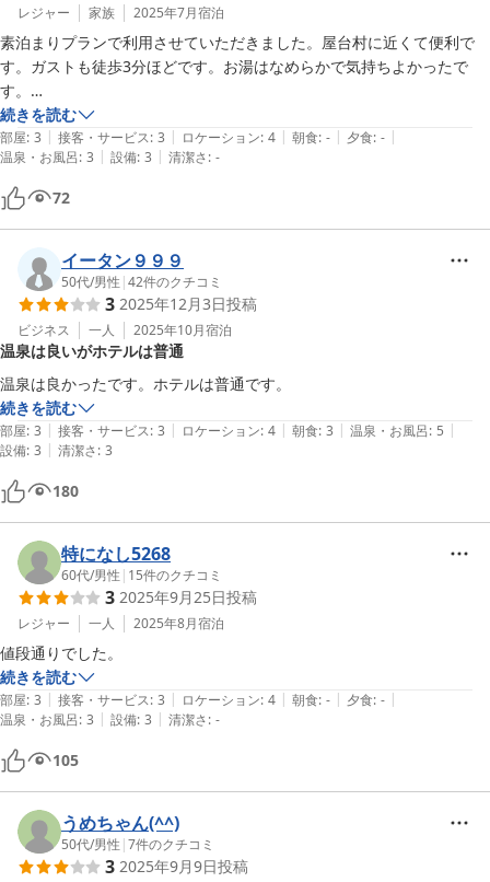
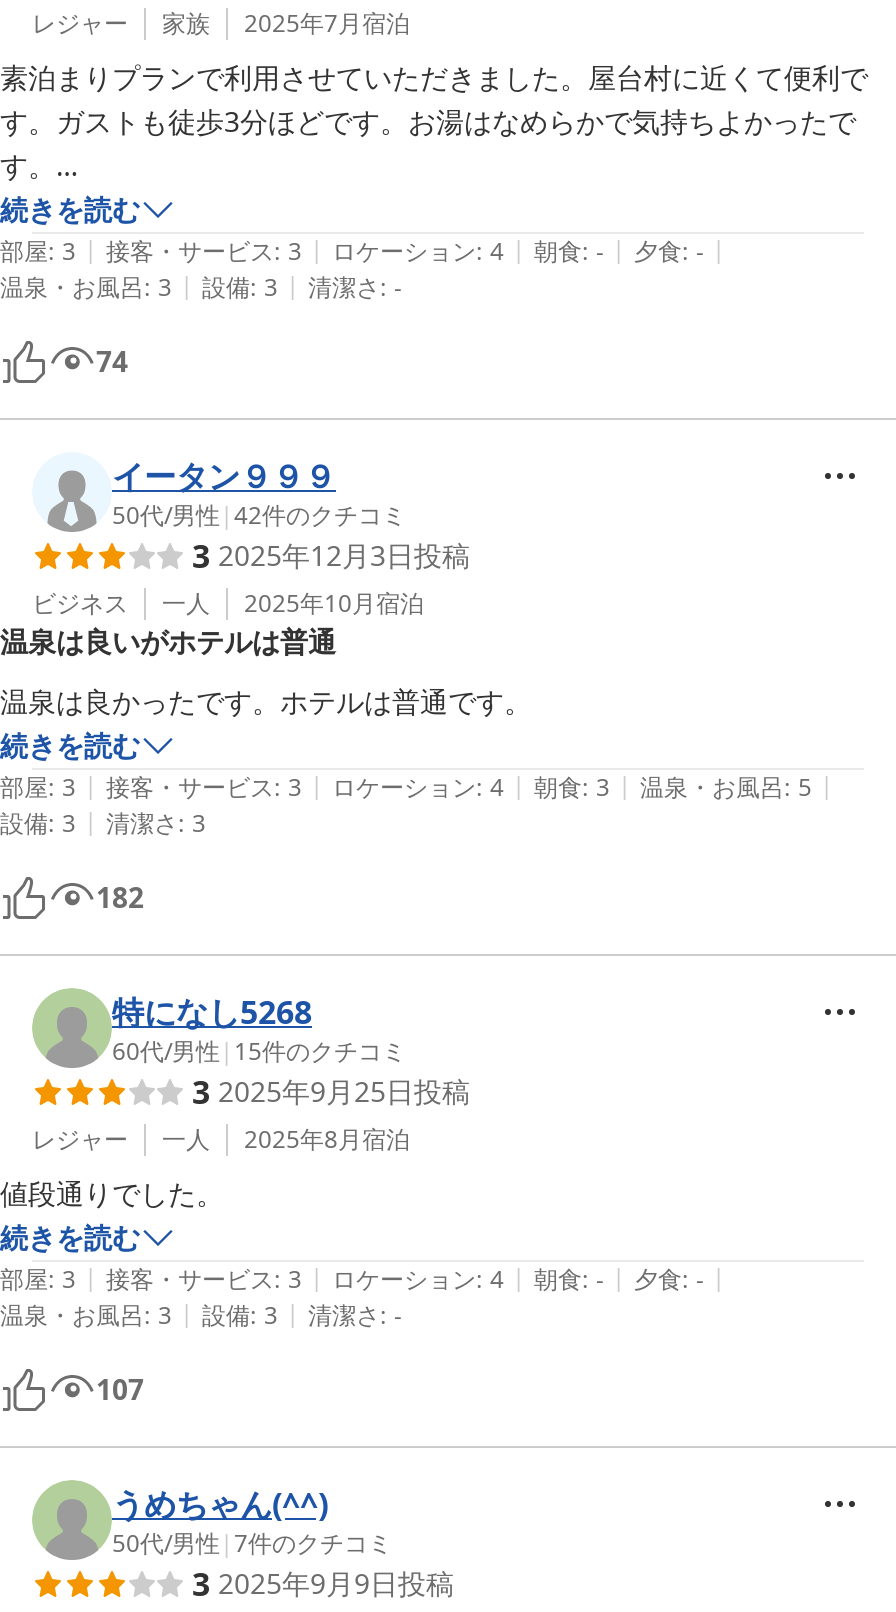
- 72
+ 74

- 180
+ 182

- 105
+ 107
